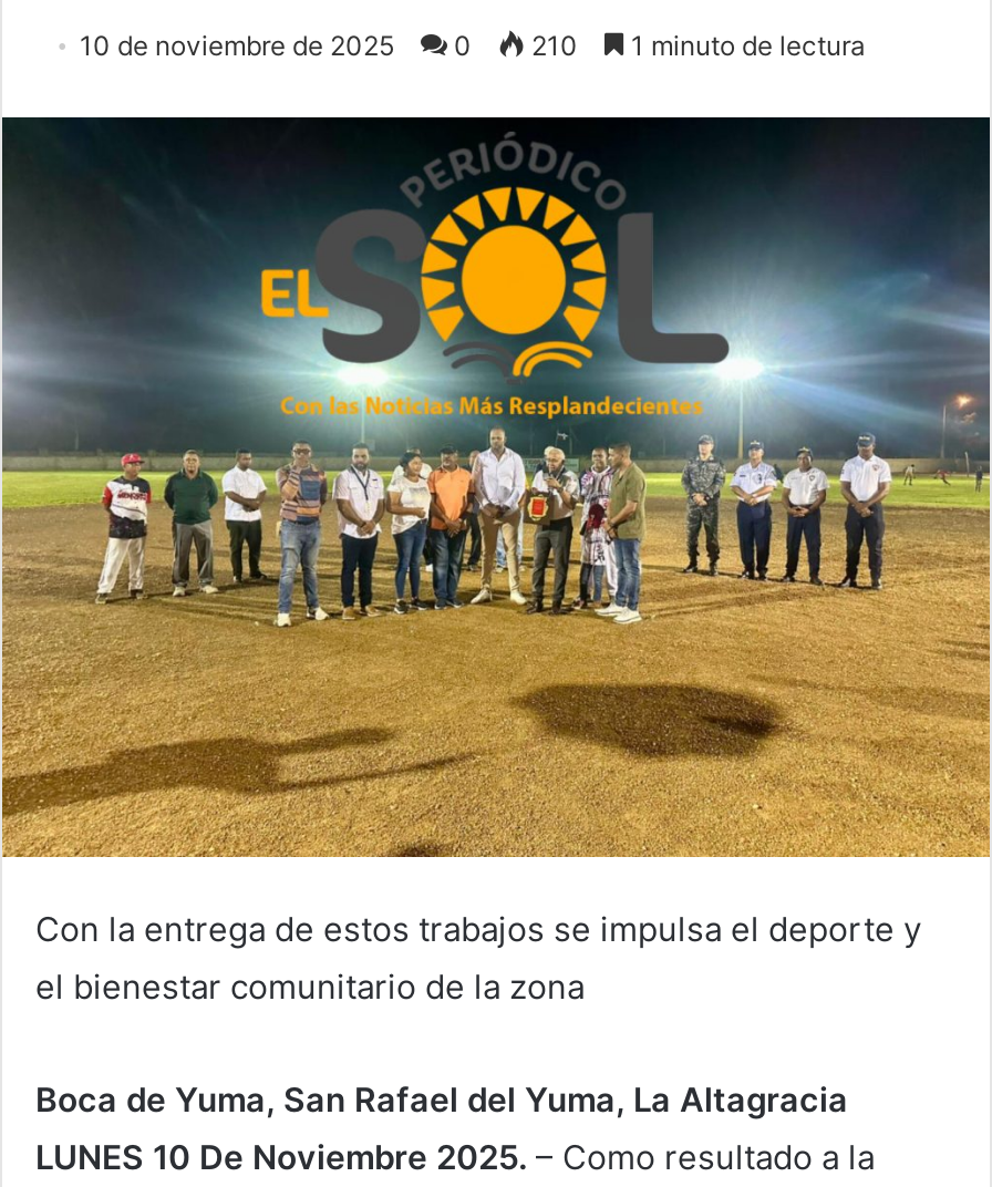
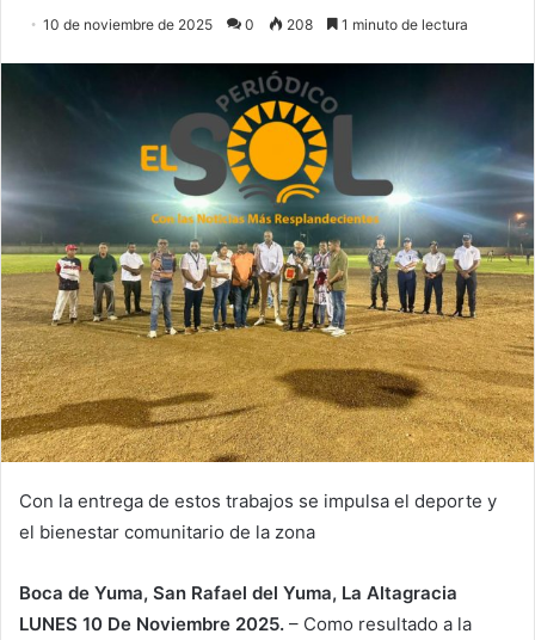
- 10 de noviembre de 2025 0 210 1 minuto de lectura
+ 10 de noviembre de 2025 0 208 1 minuto de lectura
